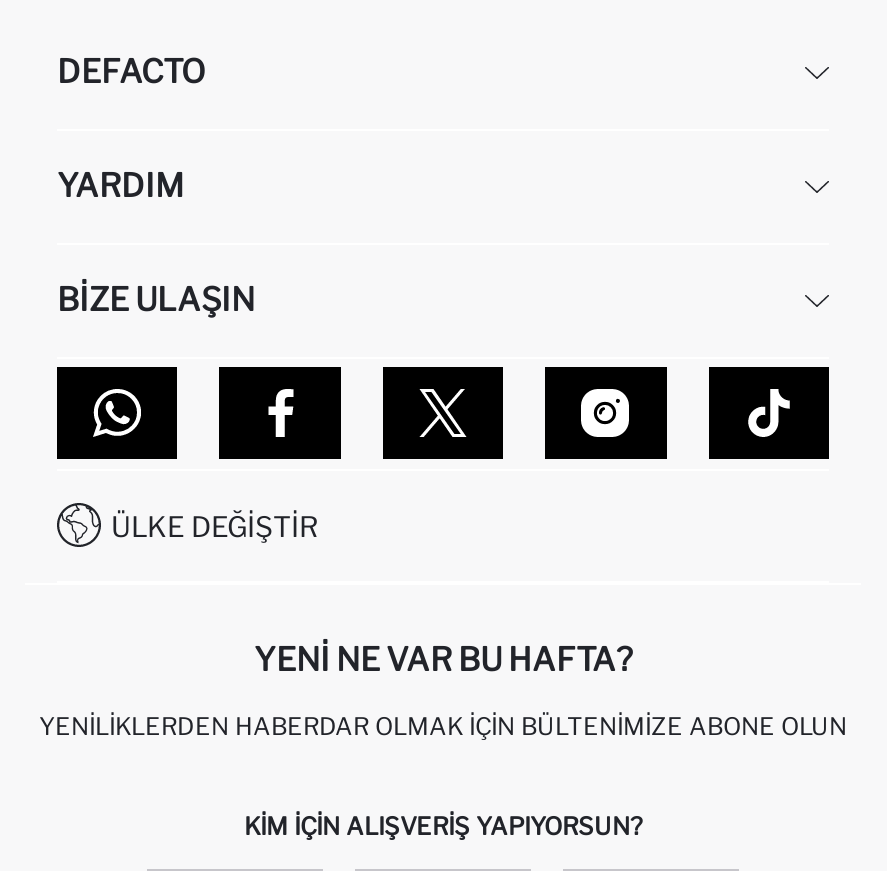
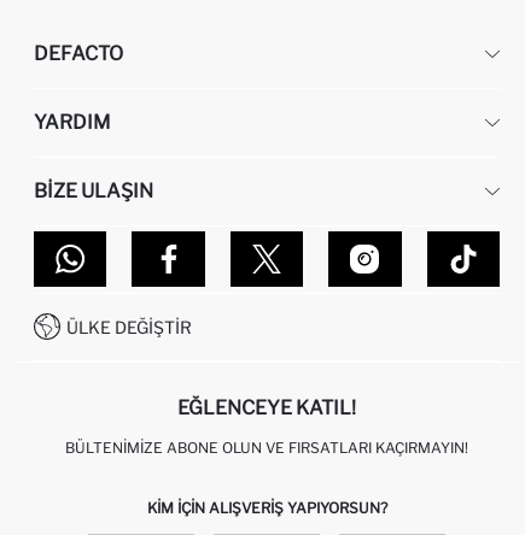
- YENI NE VAR BU HAFTA?
+ EĞLENCEYE KATIL!

- YENILIKLERDEN HABERDAR OLMAK İÇIN BÜLTENIMIZE ABONE OLUN
+ BÜLTENIMIZE ABONE OLUN VE FIRSATLARI KAÇIRMAYIN!
